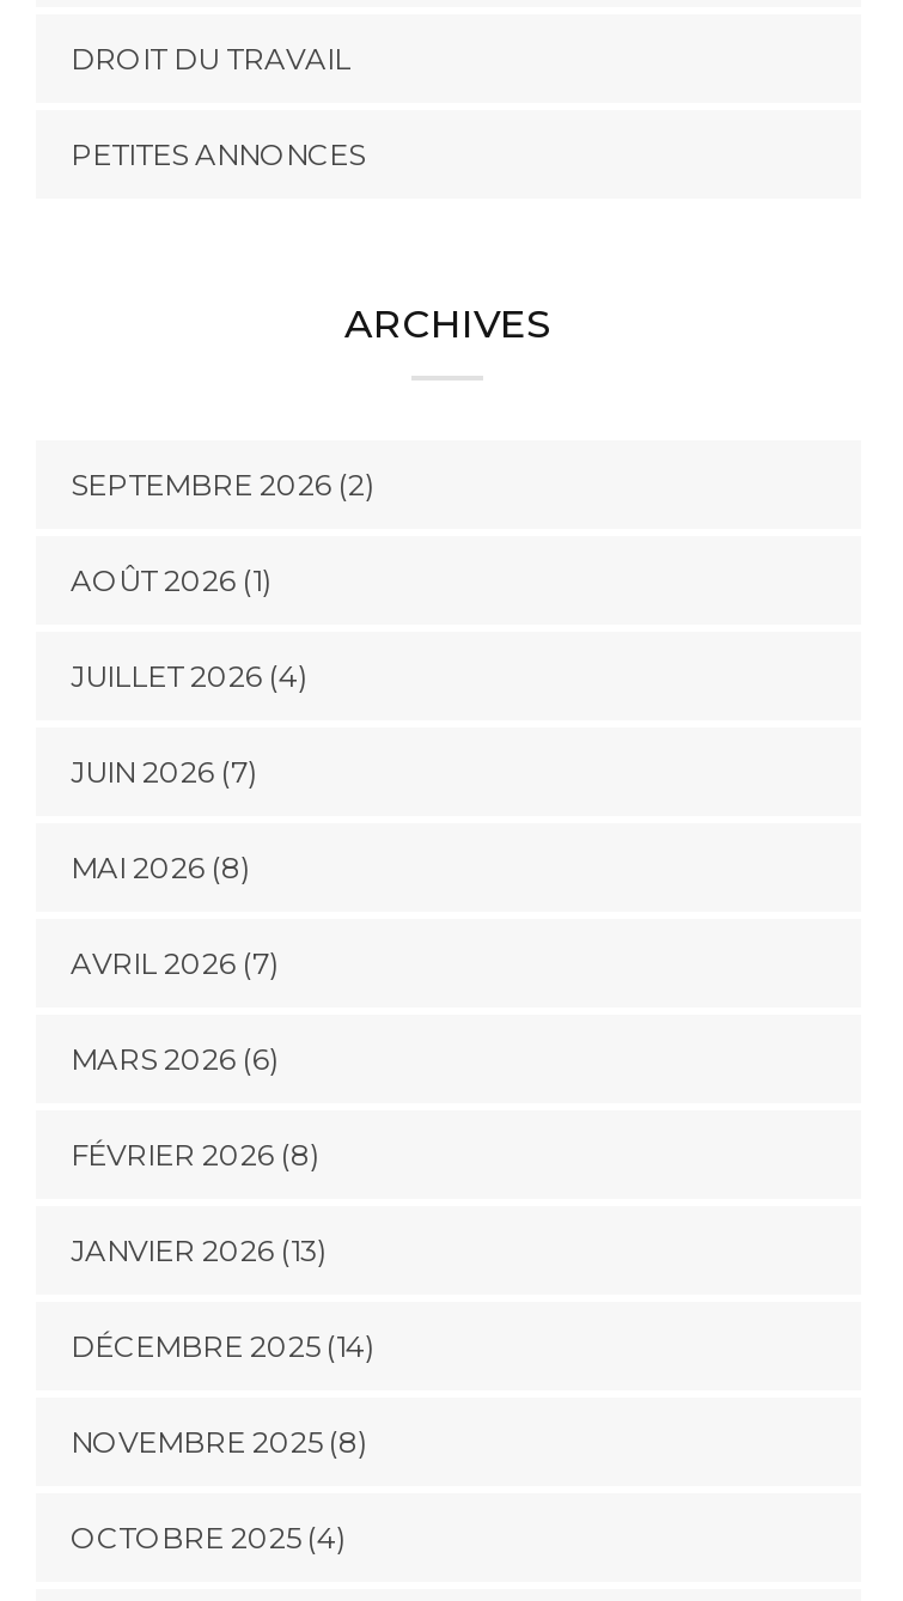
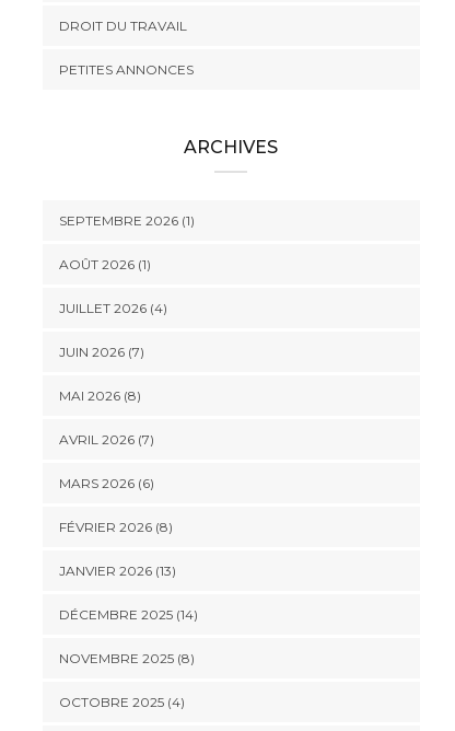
- SEPTEMBRE 2026 (2)
+ SEPTEMBRE 2026 (1)
